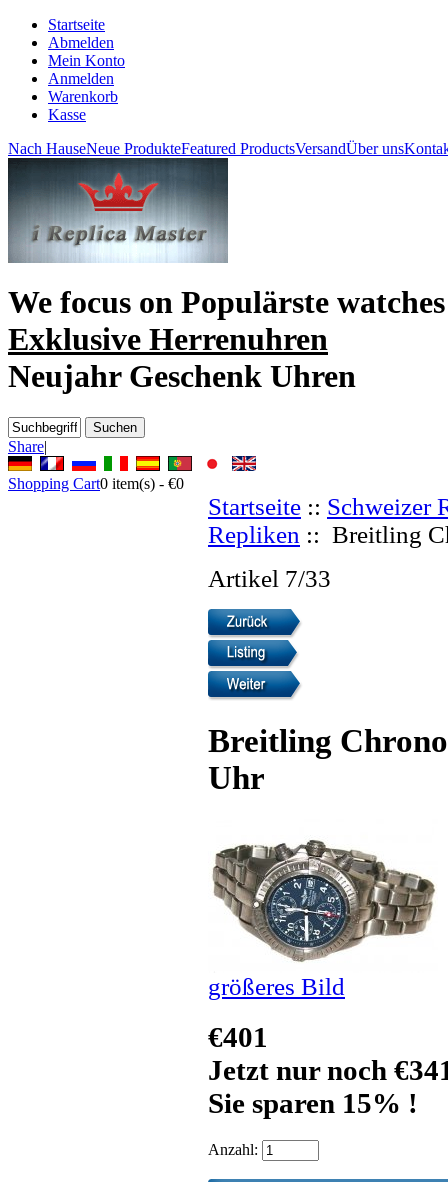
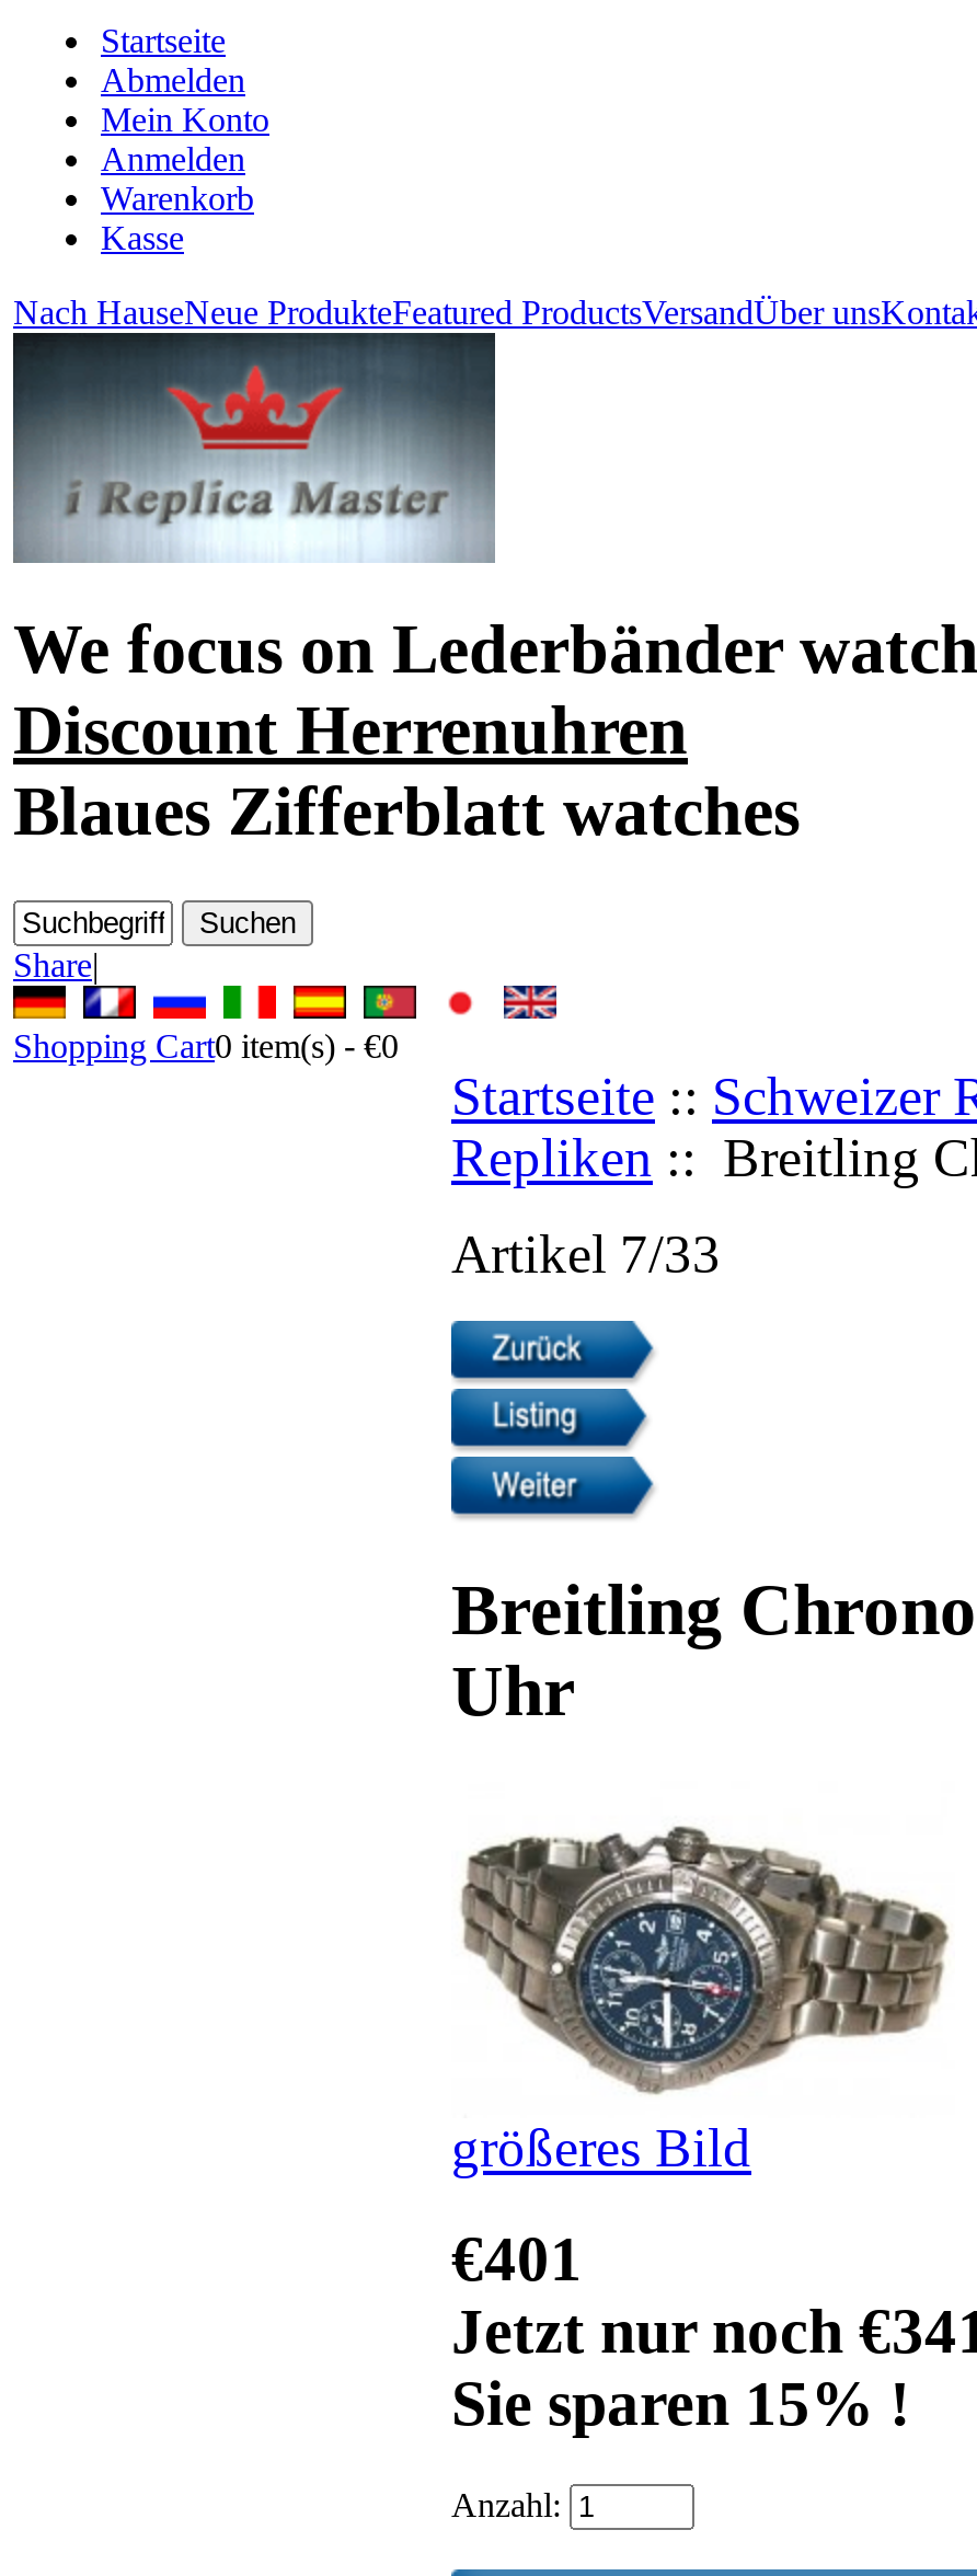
- We focus on Populärste watches
- Exklusive Herrenuhren
- Neujahr Geschenk Uhren
+ We focus on Lederbänder watch
+ Discount Herrenuhren
+ Blaues Zifferblatt watches
